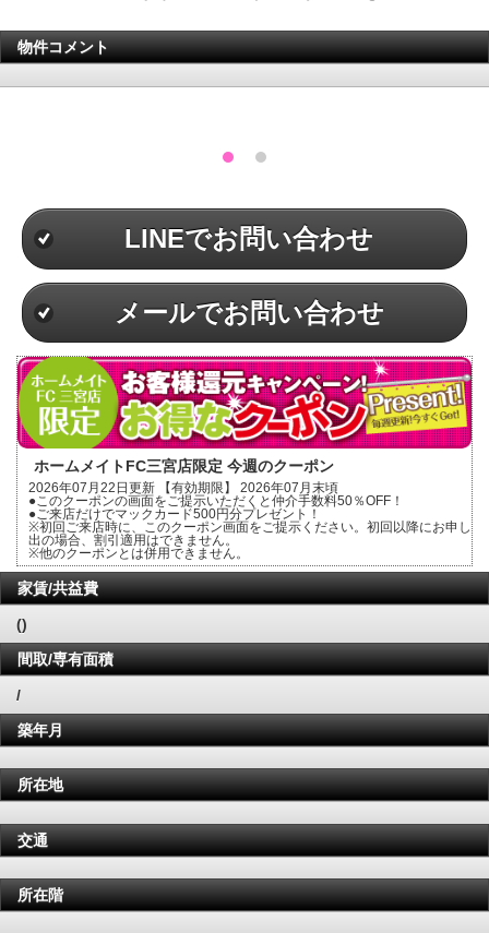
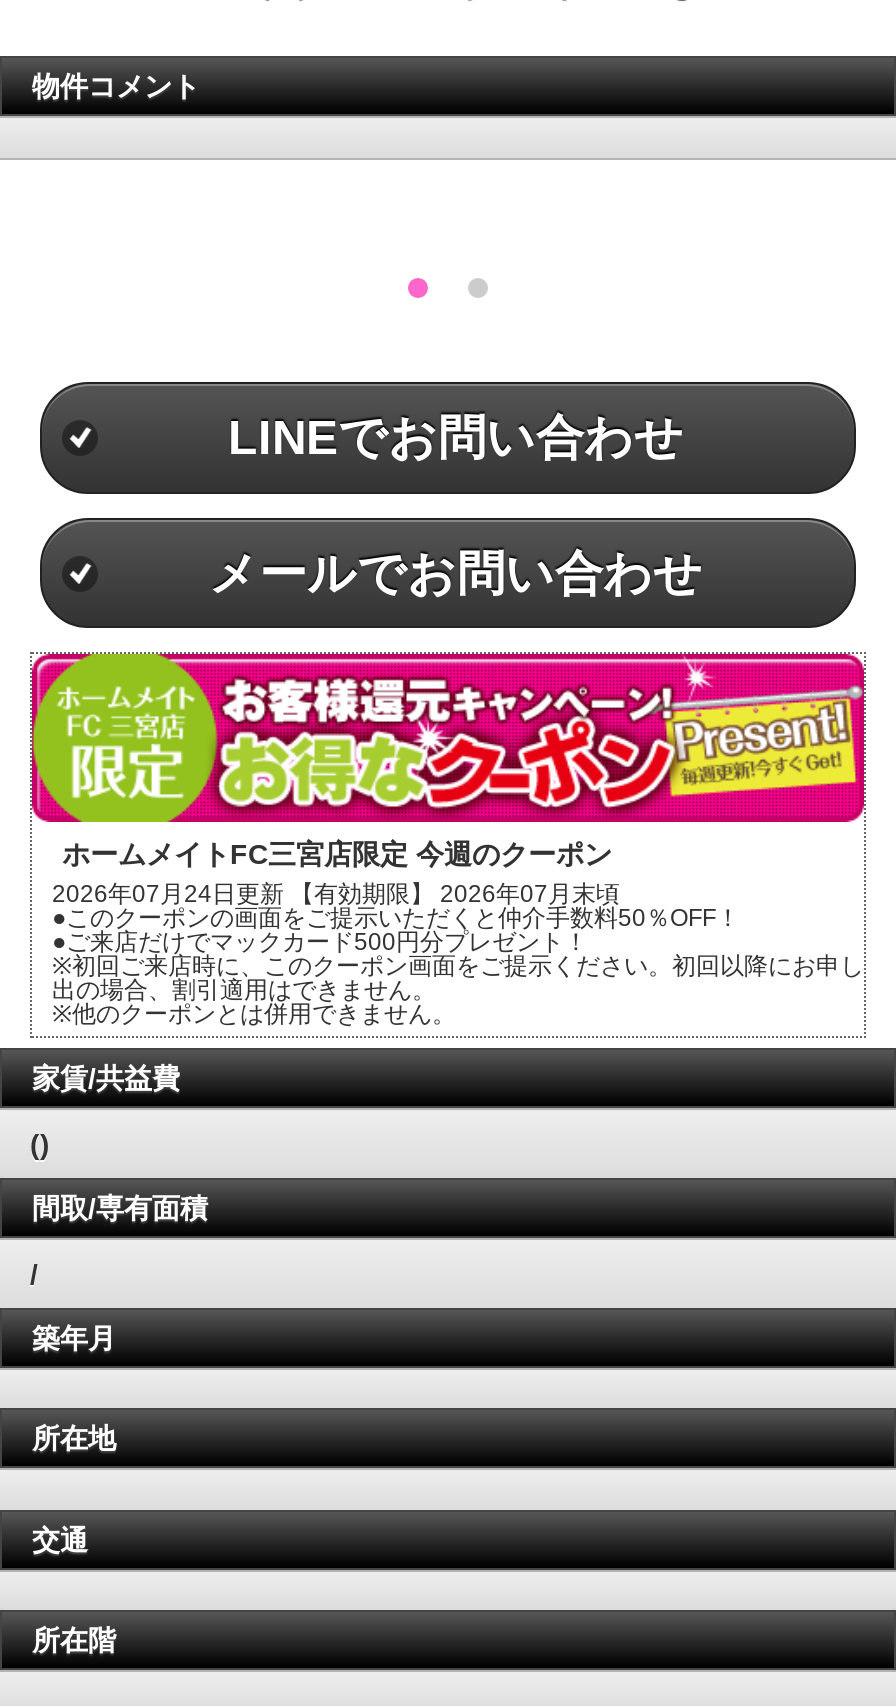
- 2026年07月22日更新 【有効期限】 2026年07月末頃
+ 2026年07月24日更新 【有効期限】 2026年07月末頃
